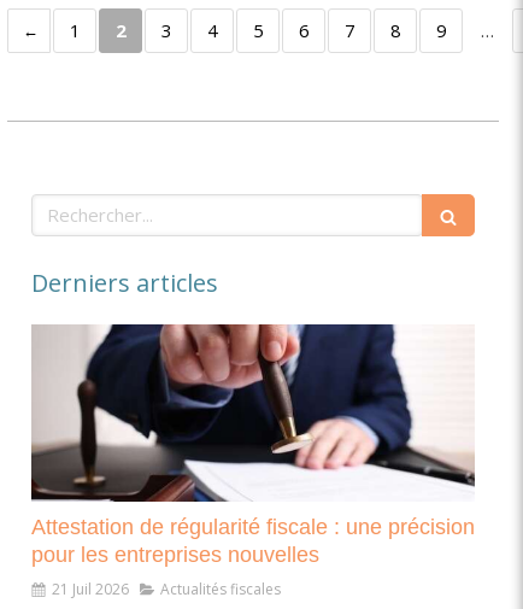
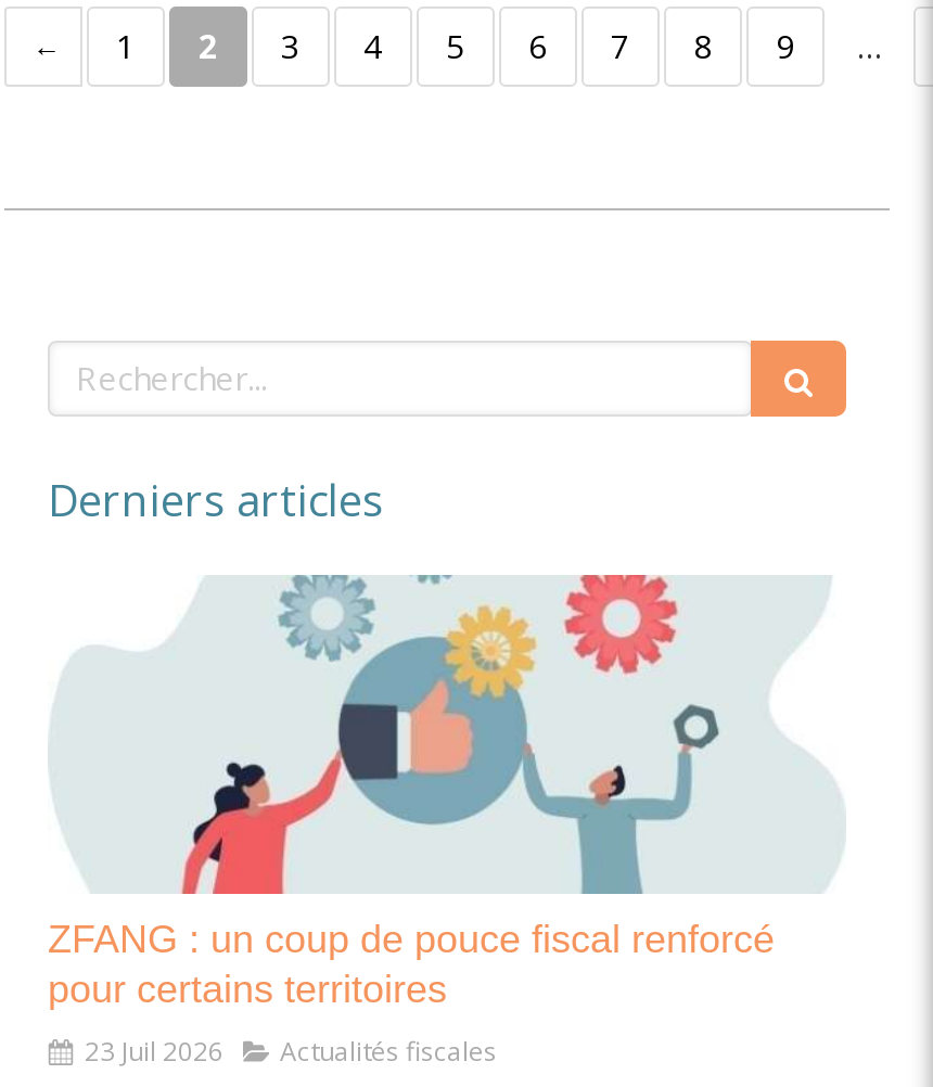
- [image]
- Attestation de régularité fiscale : une précision
- pour les entreprises nouvelles
+ [image]
+ ZFANG : un coup de pouce fiscal renforcé
+ pour certains territoires

- 21 Juil 2026 Actualités fiscales
+ 23 Juil 2026 Actualités fiscales
